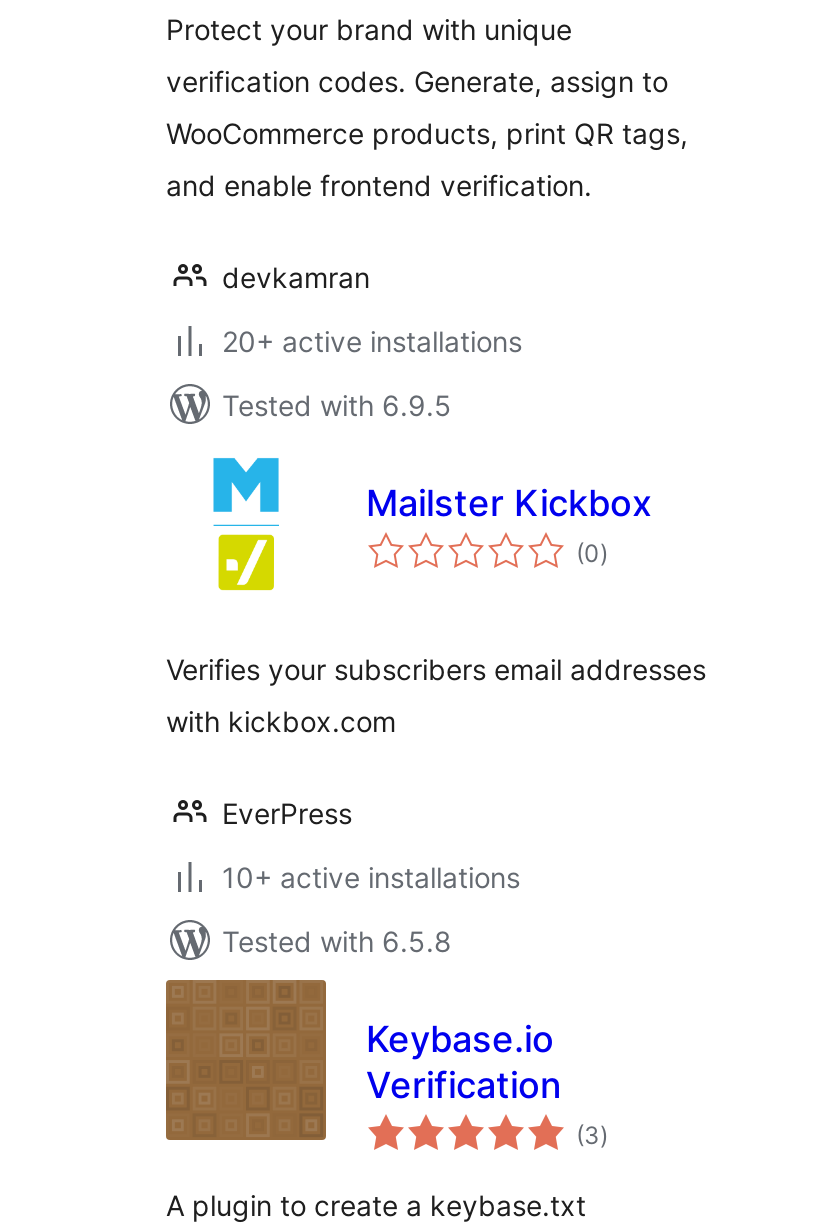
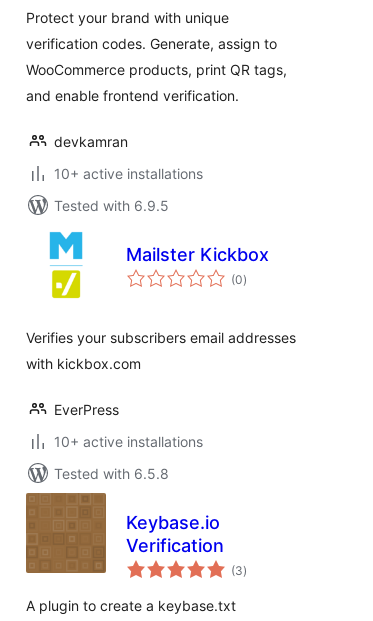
- 20+ active installations
+ 10+ active installations
